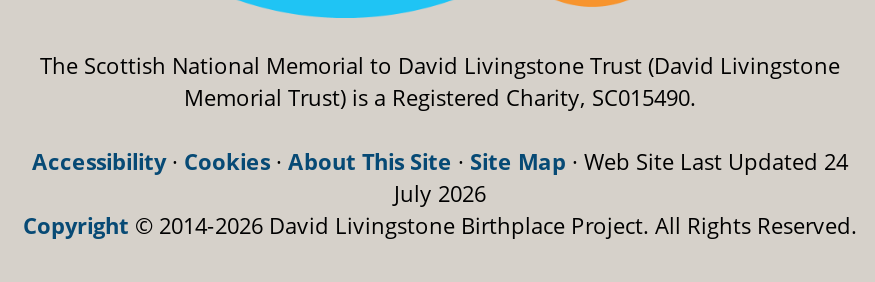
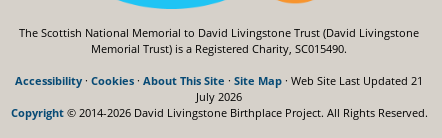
- Accessibility · Cookies · About This Site · Site Map · Web Site Last Updated 24
+ Accessibility · Cookies · About This Site · Site Map · Web Site Last Updated 21
